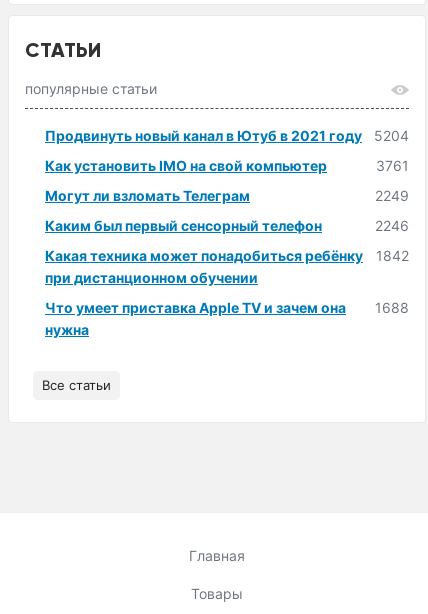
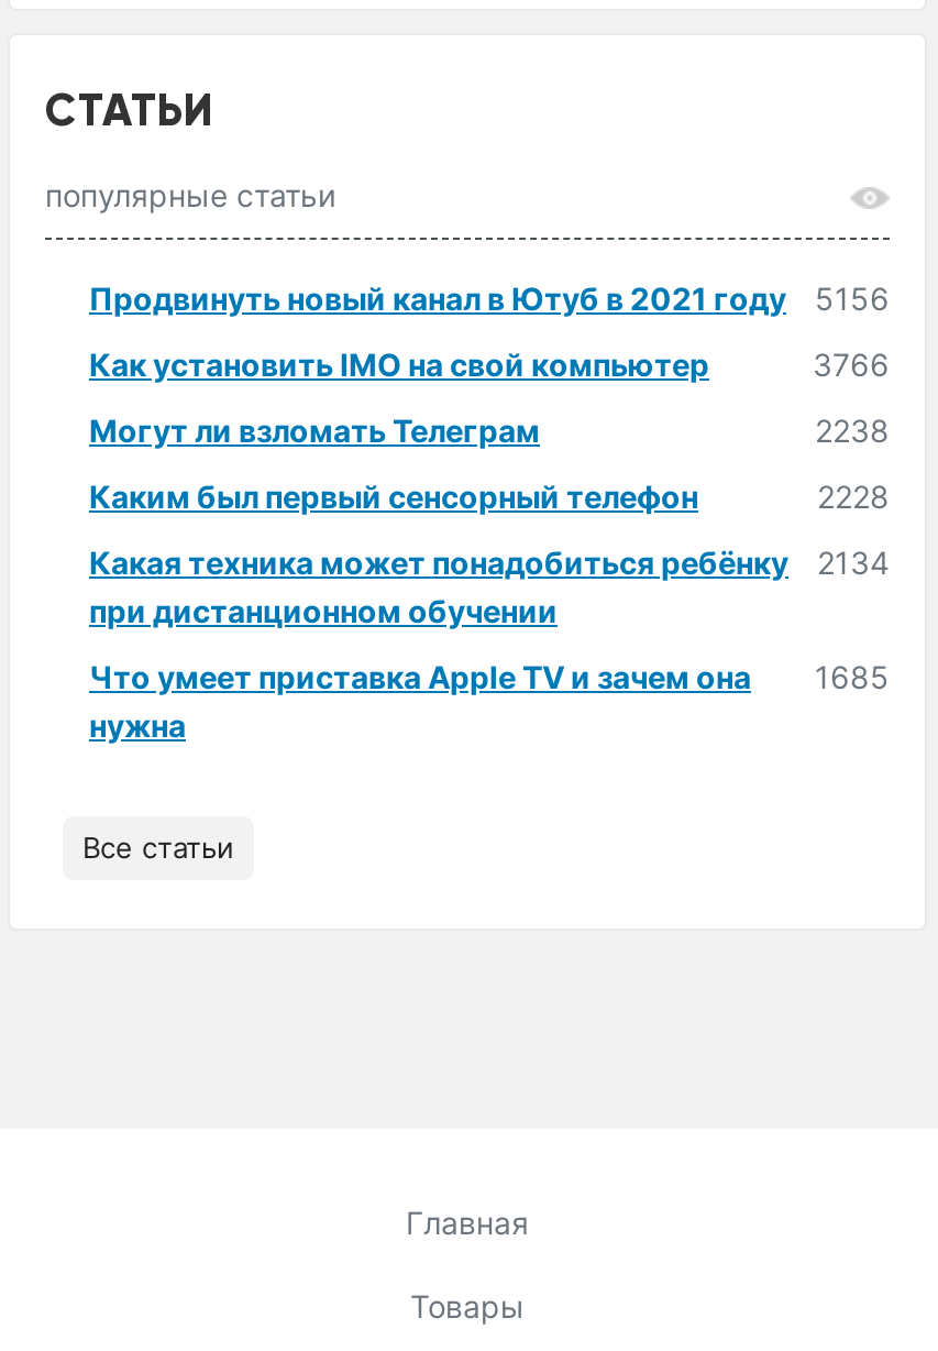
- Продвинуть новый канал в Ютуб в 2021 году 5204
+ Продвинуть новый канал в Ютуб в 2021 году 5156

- 3761
+ 3766

- 2249
+ 2238

- 2246
+ 2228

- Какая техника может понадобиться ребёнку 1842
+ Какая техника может понадобиться ребёнку 2134

- Что умеет приставка Apple TV и зачем она 1688
+ Что умеет приставка Apple TV и зачем она 1685
